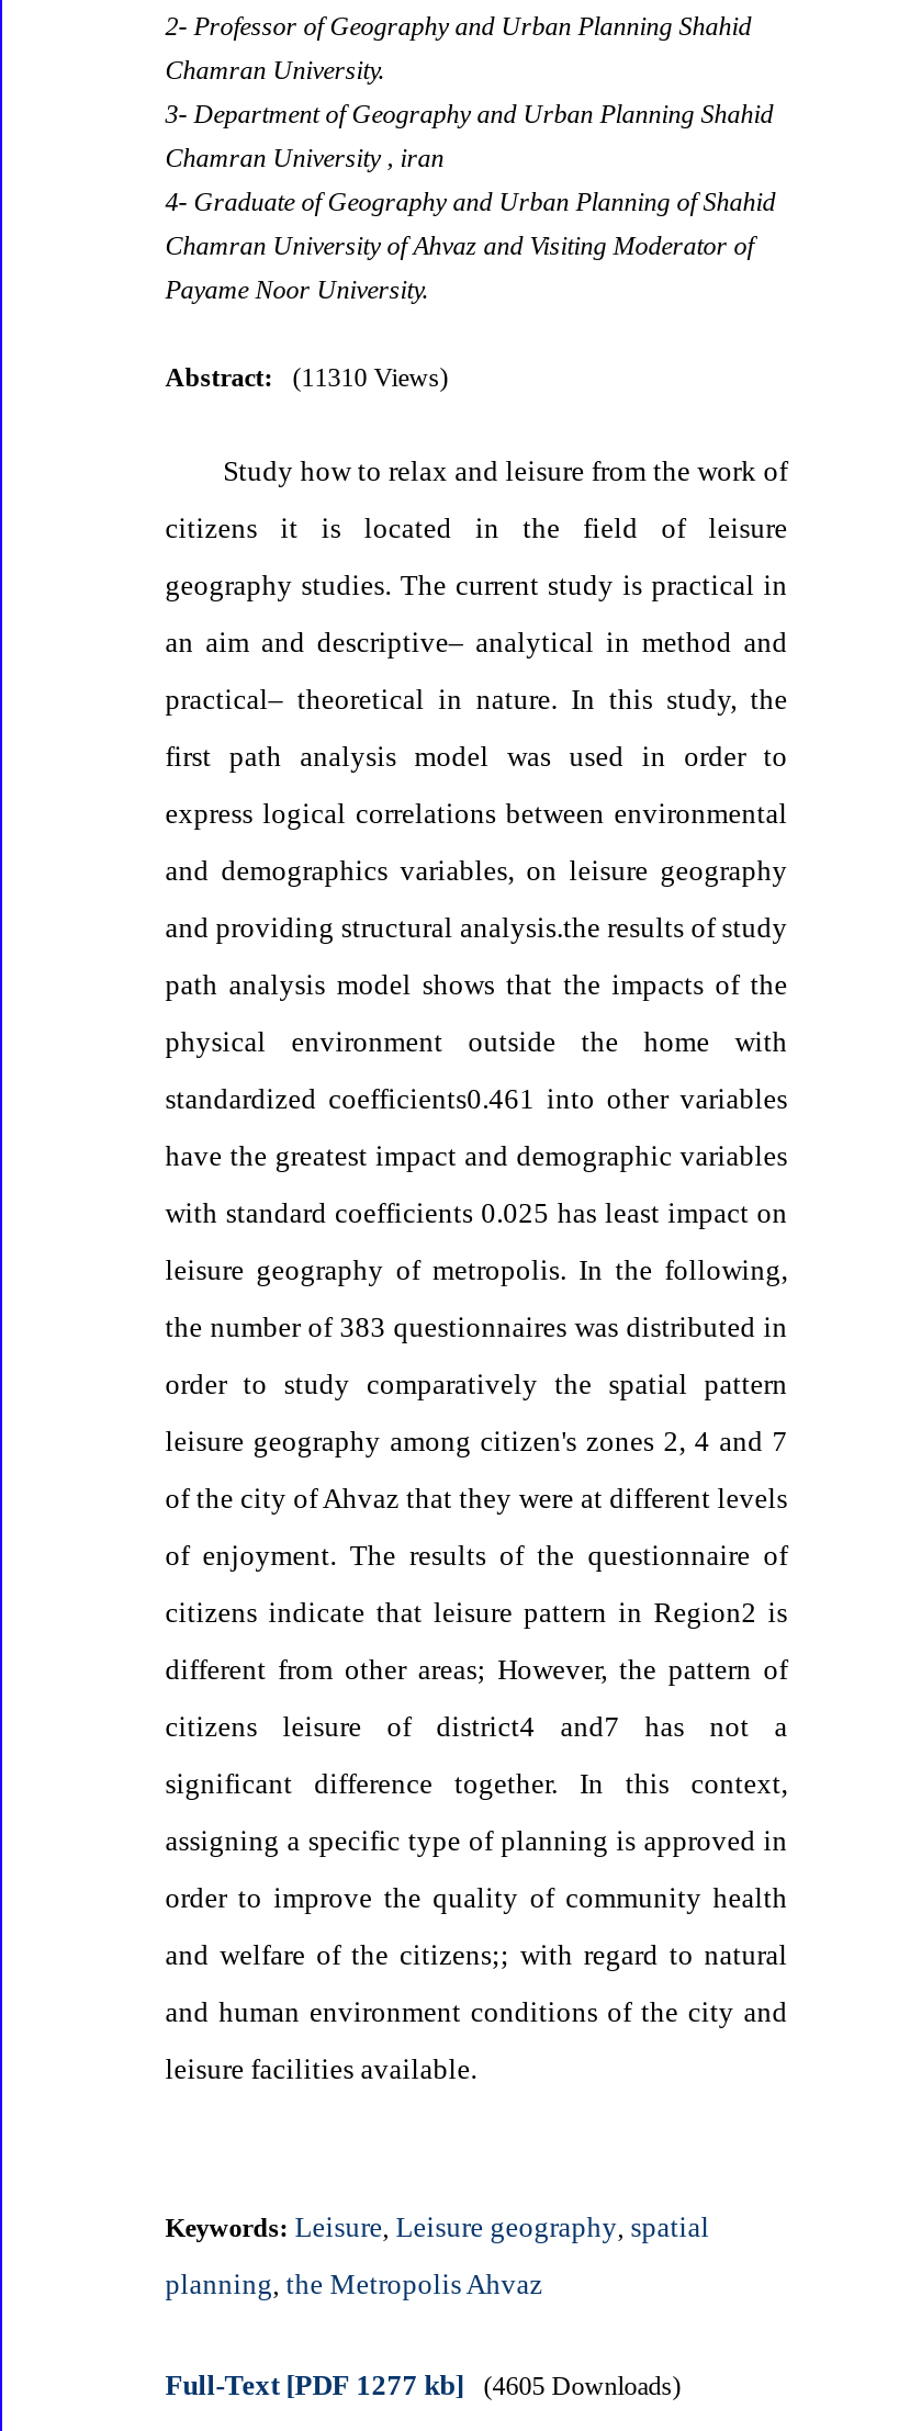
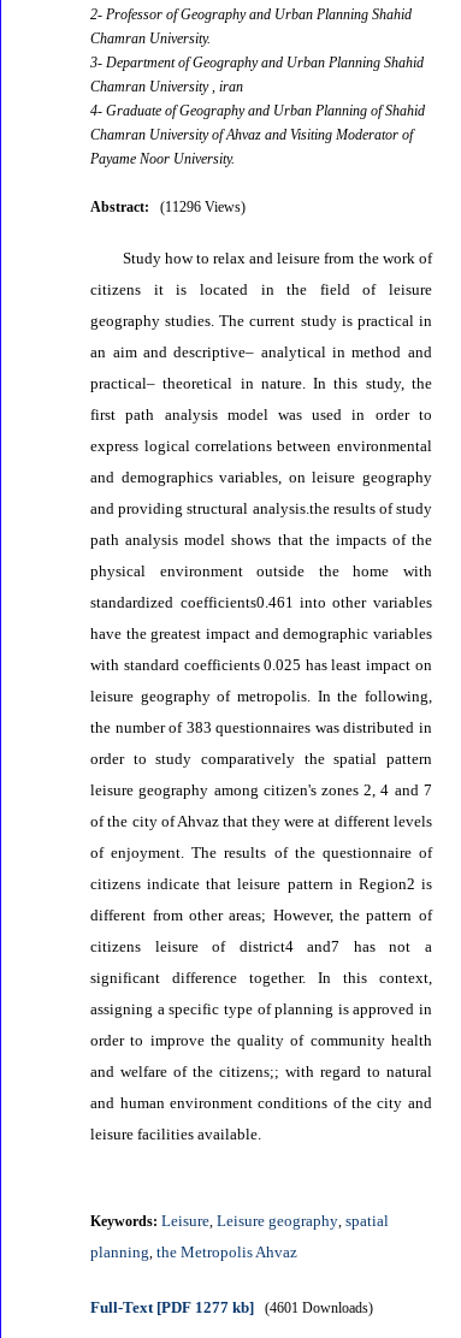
- Abstract: (11310 Views)
+ Abstract: (11296 Views)

- Full-Text [PDF 1277 kb] (4605 Downloads)
+ Full-Text [PDF 1277 kb] (4601 Downloads)
